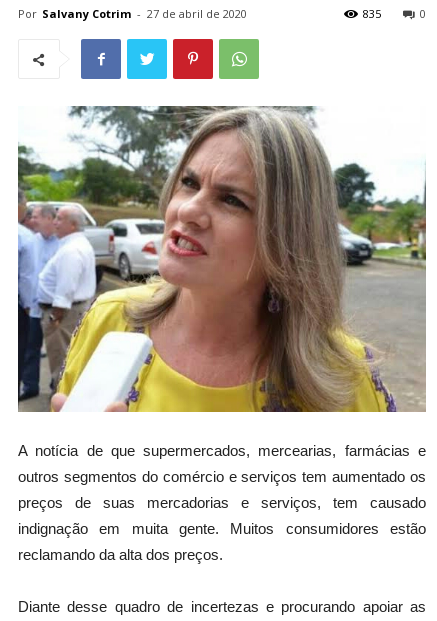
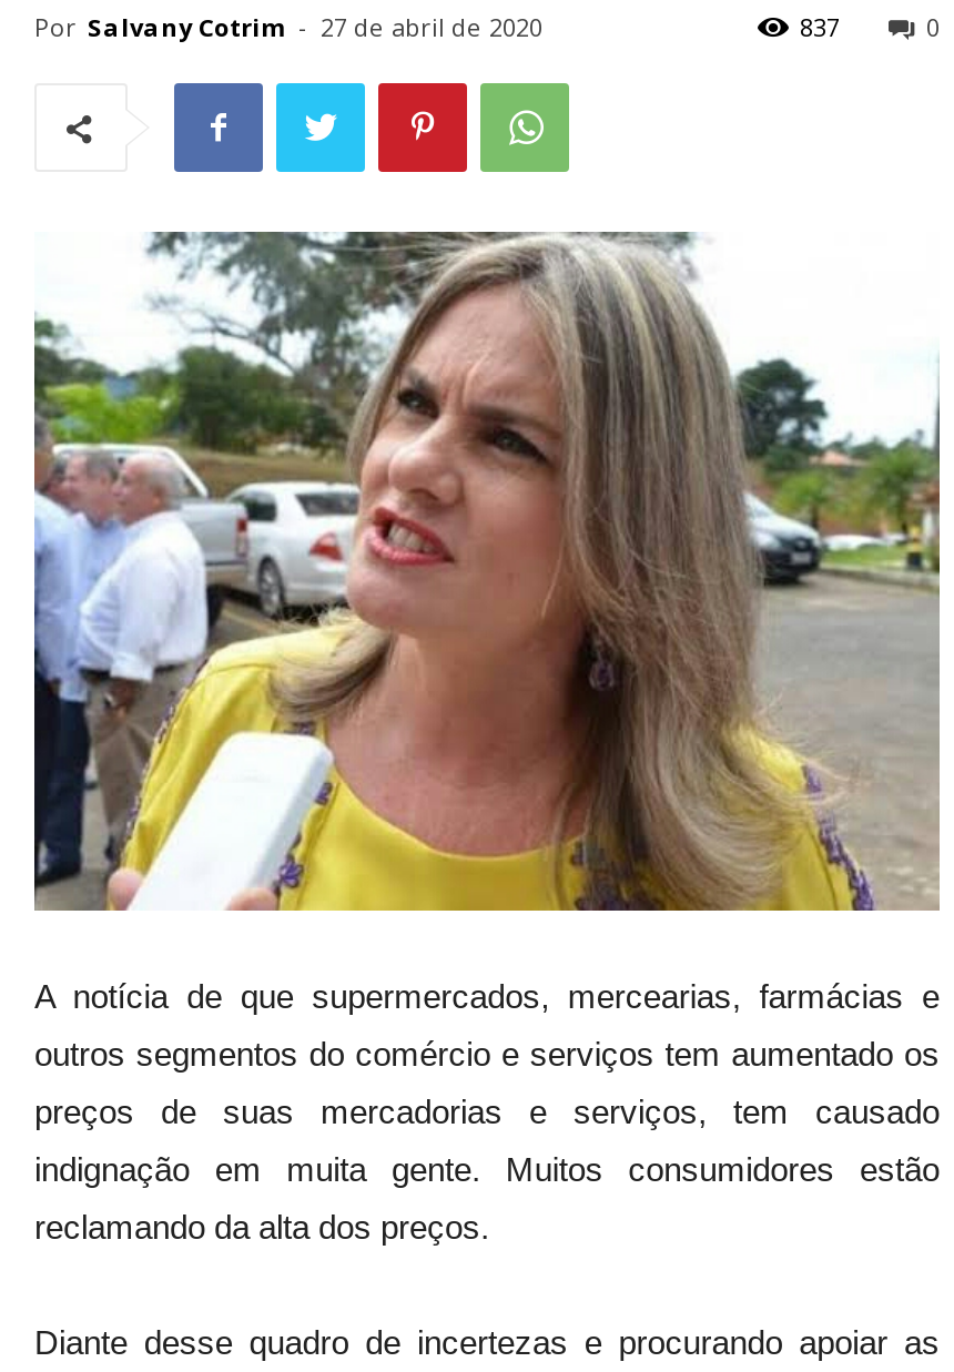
- 835
+ 837
